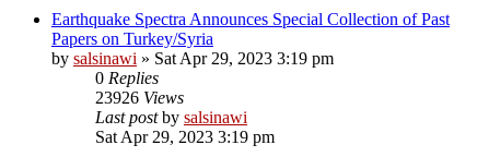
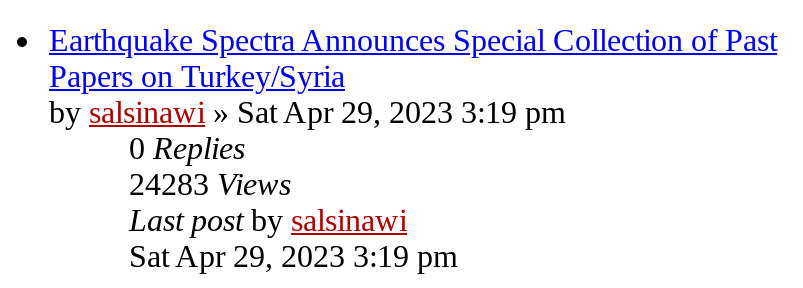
- 23926 Views
+ 24283 Views
